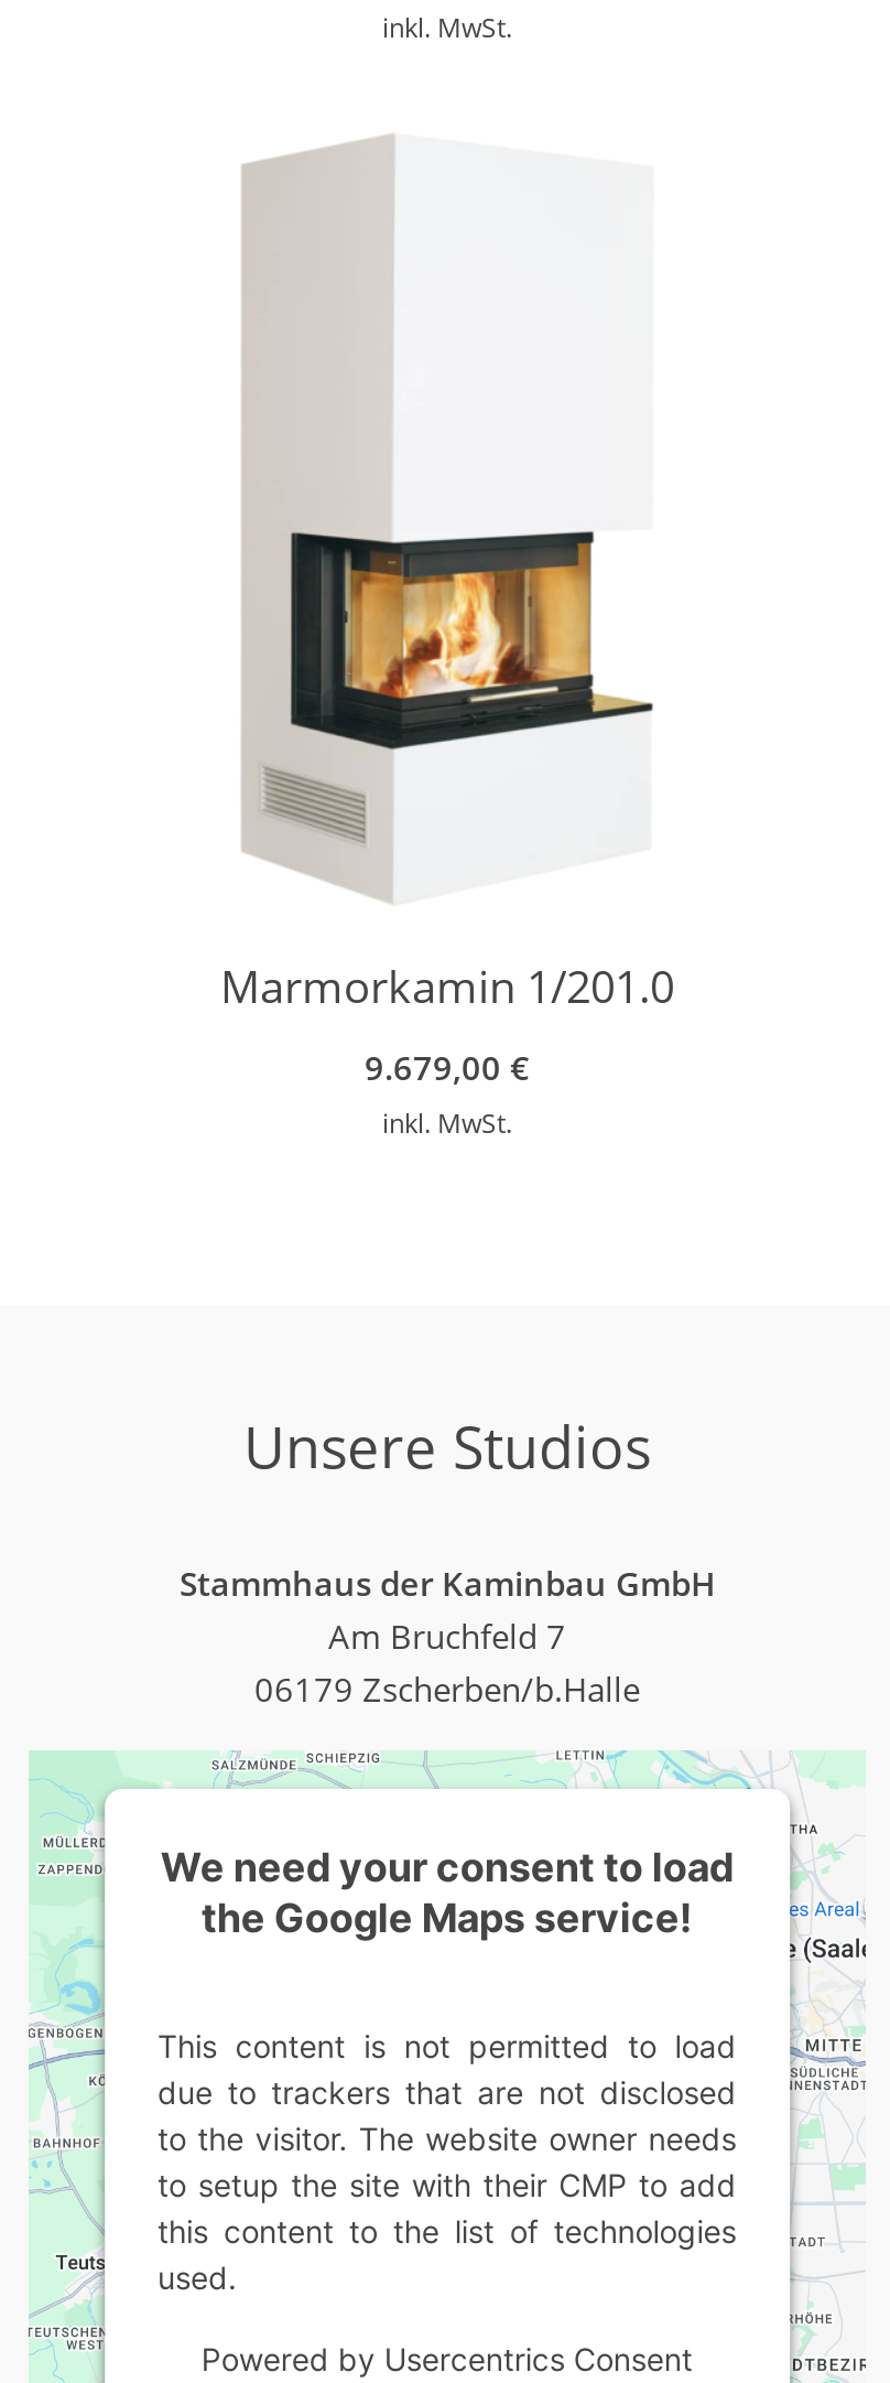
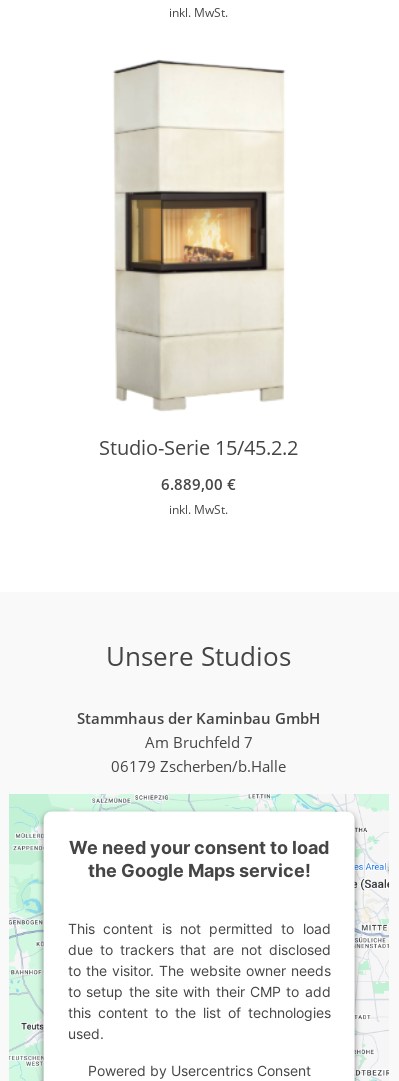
- [image]
- Marmorkamin 1/201.0
+ [image]
+ Studio-Serie 15/45.2.2

- 9.679,00 €
+ 6.889,00 €
